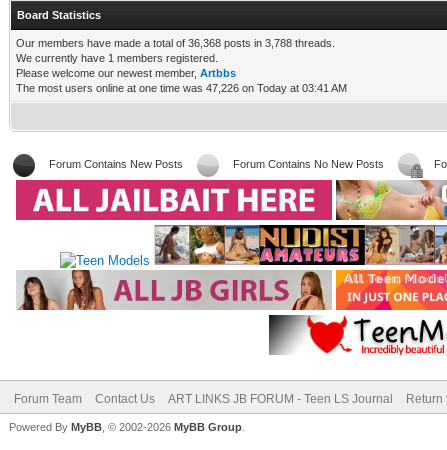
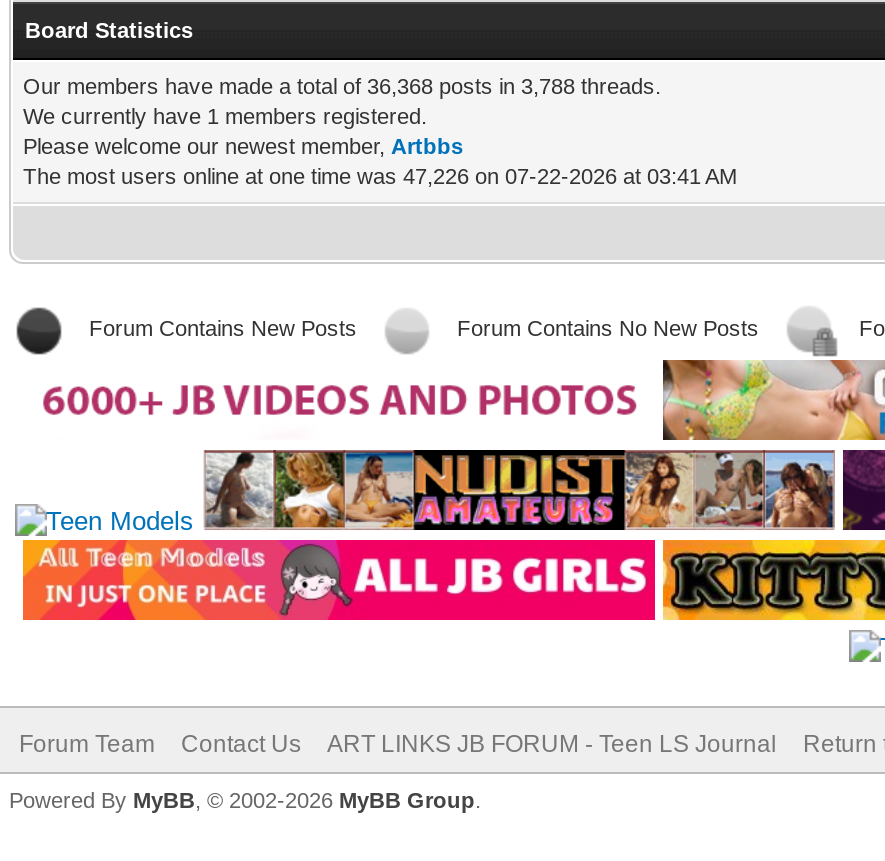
- The most users online at one time was 47,226 on Today at 03:41 AM
+ The most users online at one time was 47,226 on 07-22-2026 at 03:41 AM

- [image]
+ [image]
